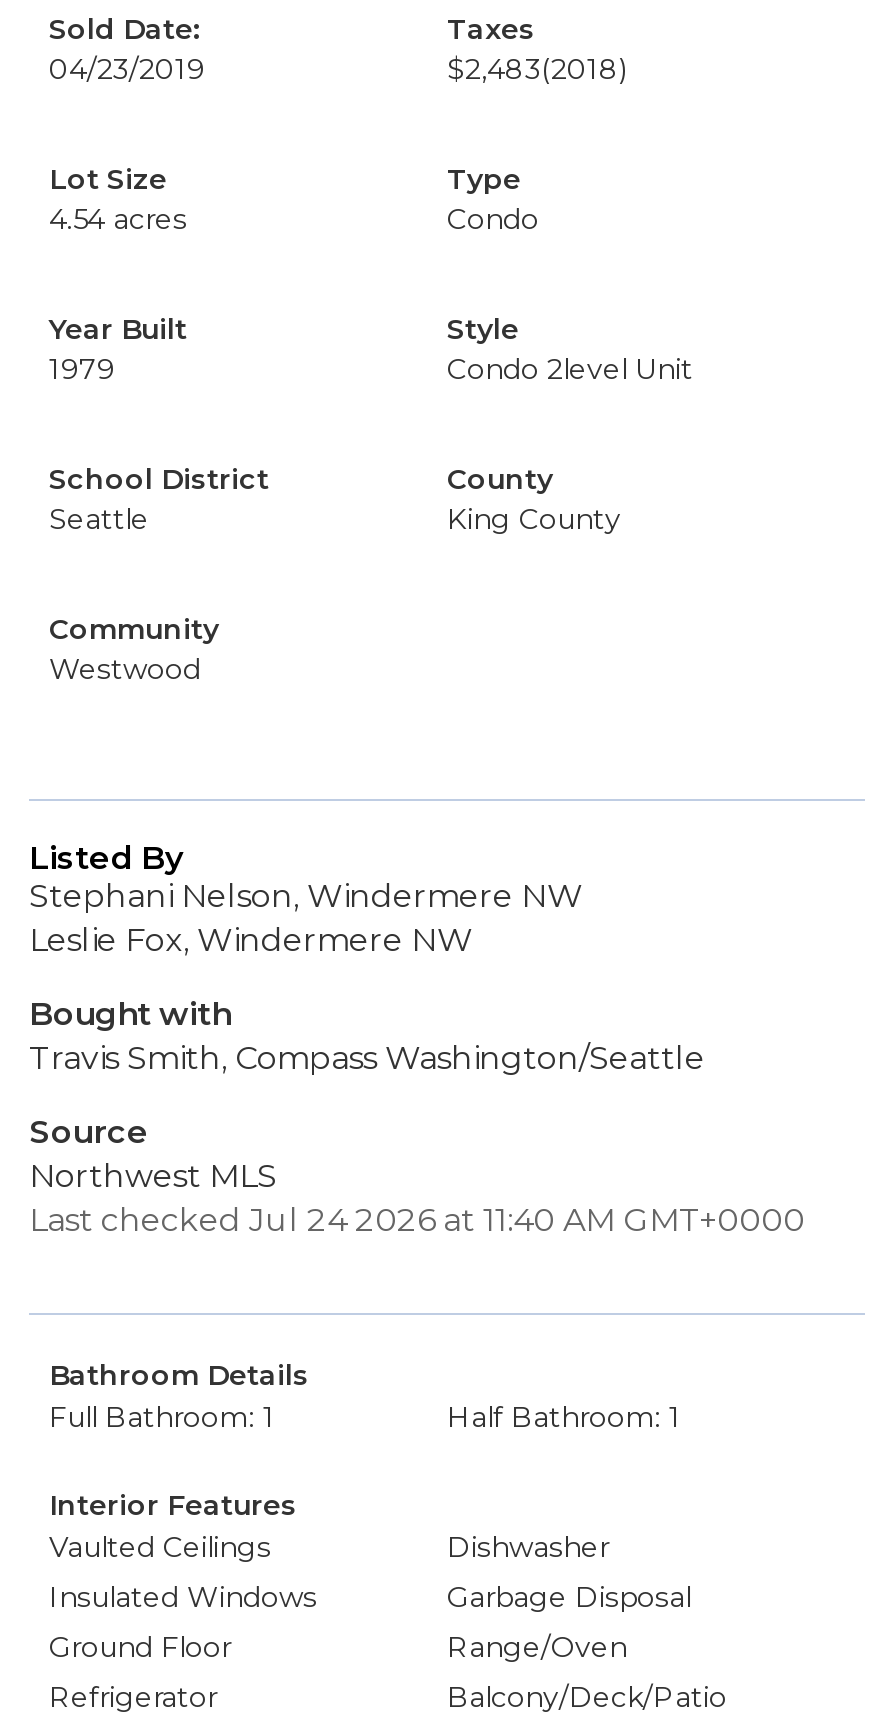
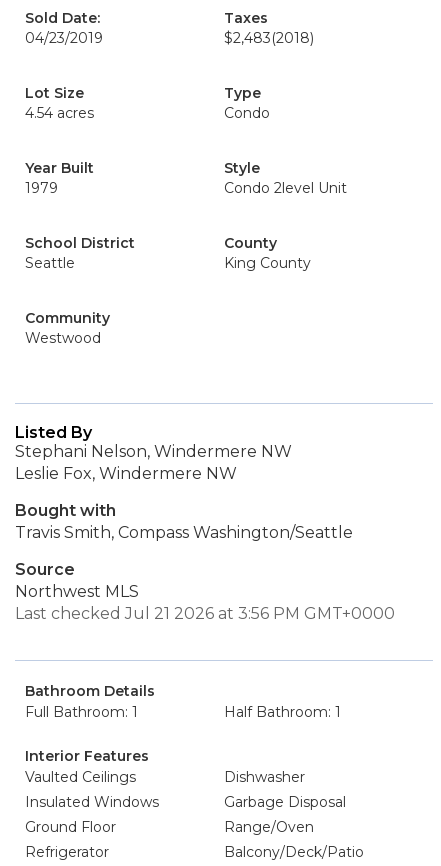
- Last checked Jul 24 2026 at 11:40 AM GMT+0000
+ Last checked Jul 21 2026 at 3:56 PM GMT+0000
